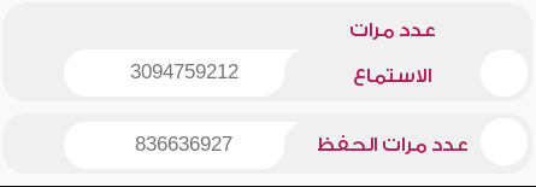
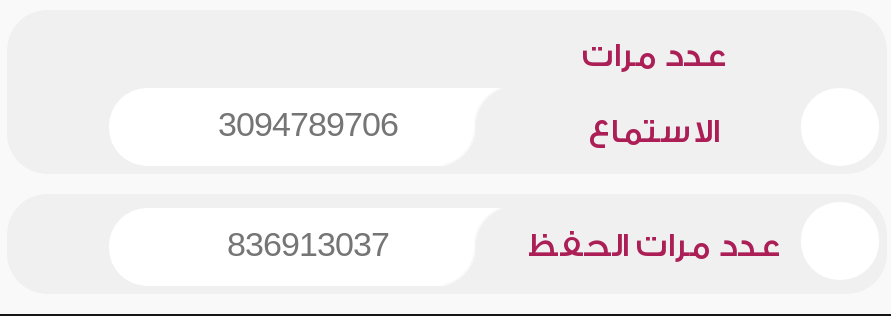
- 3094759212
+ 3094789706

- 836636927
+ 836913037
